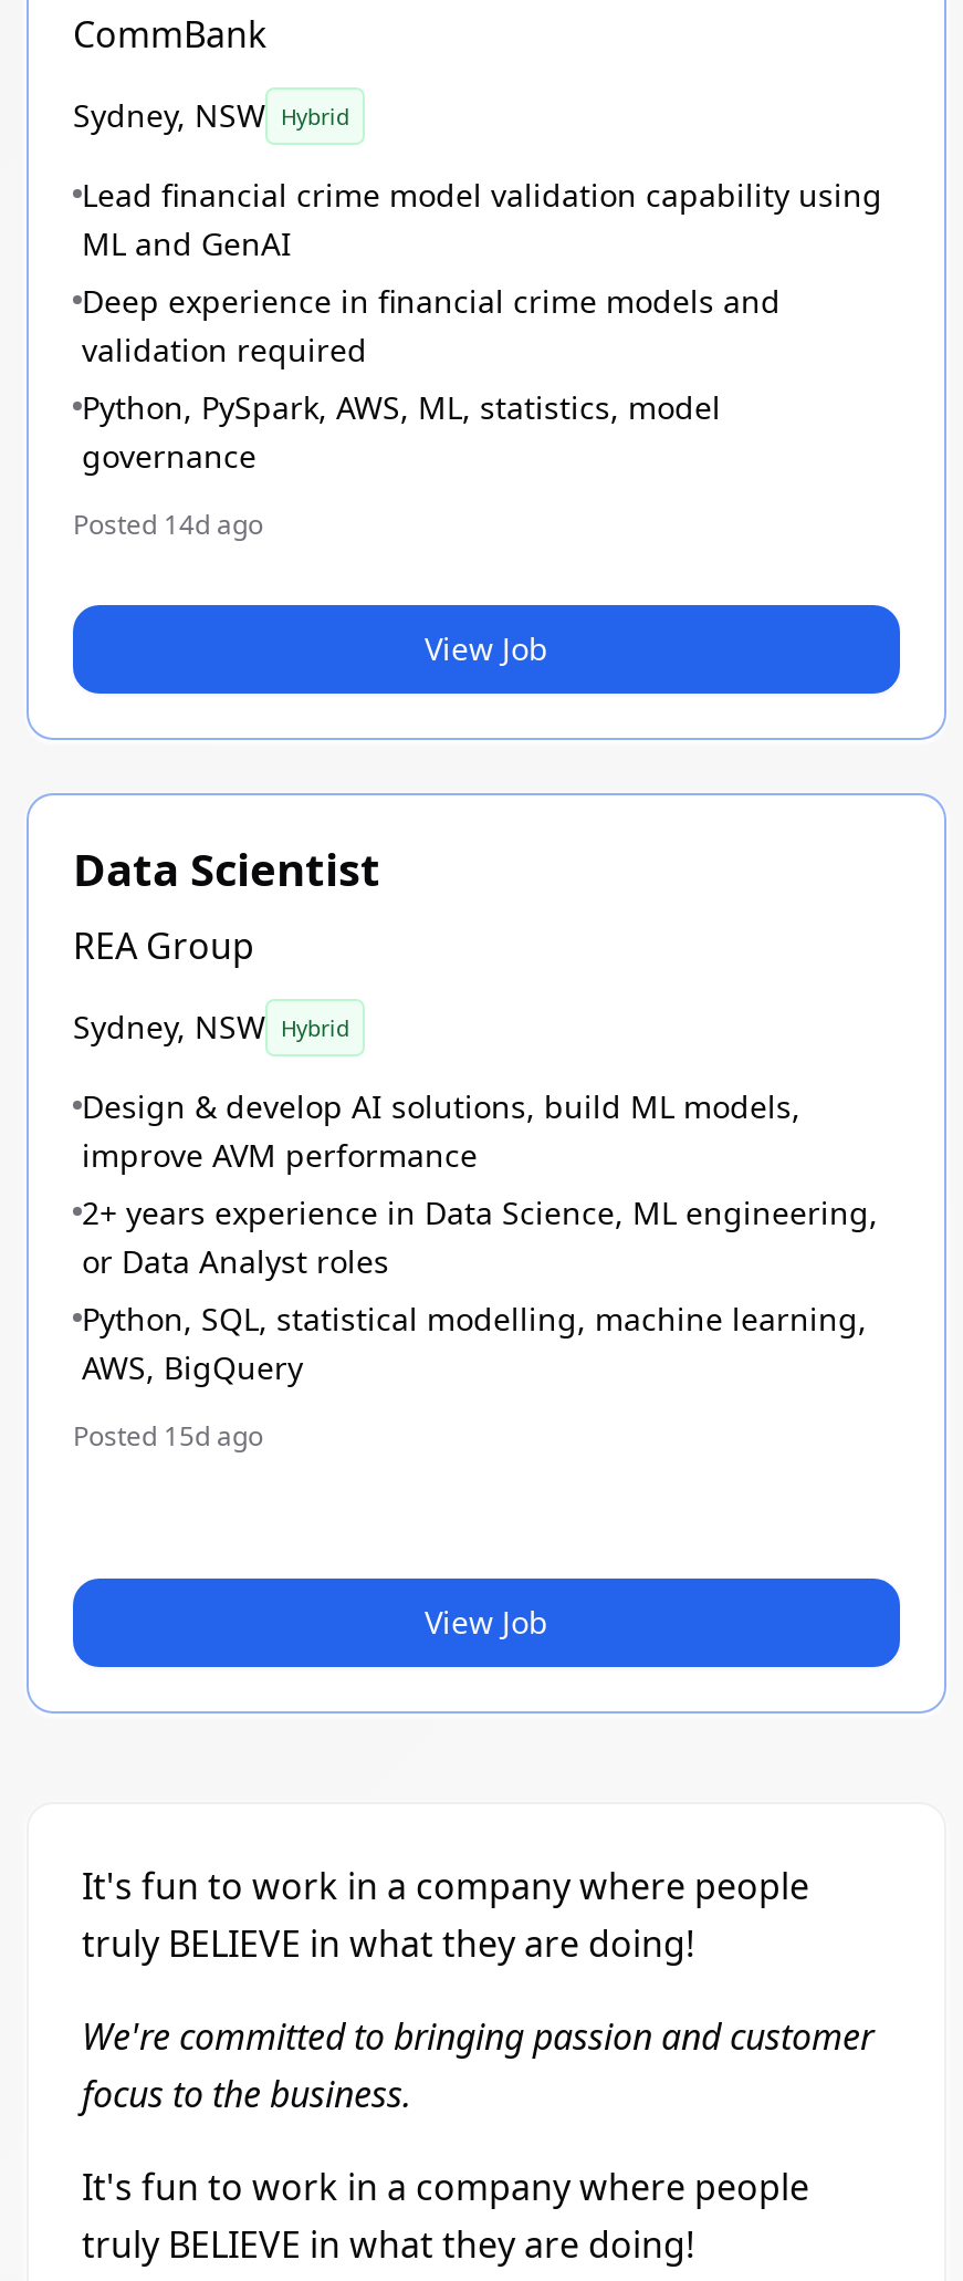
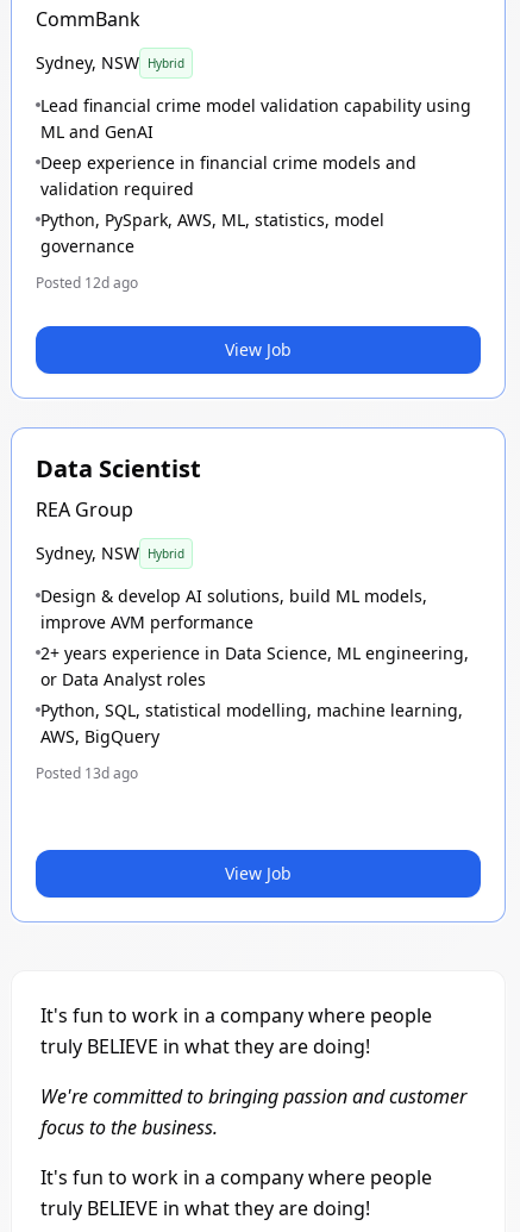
- Posted 14d ago
+ Posted 12d ago

- Posted 15d ago
+ Posted 13d ago
